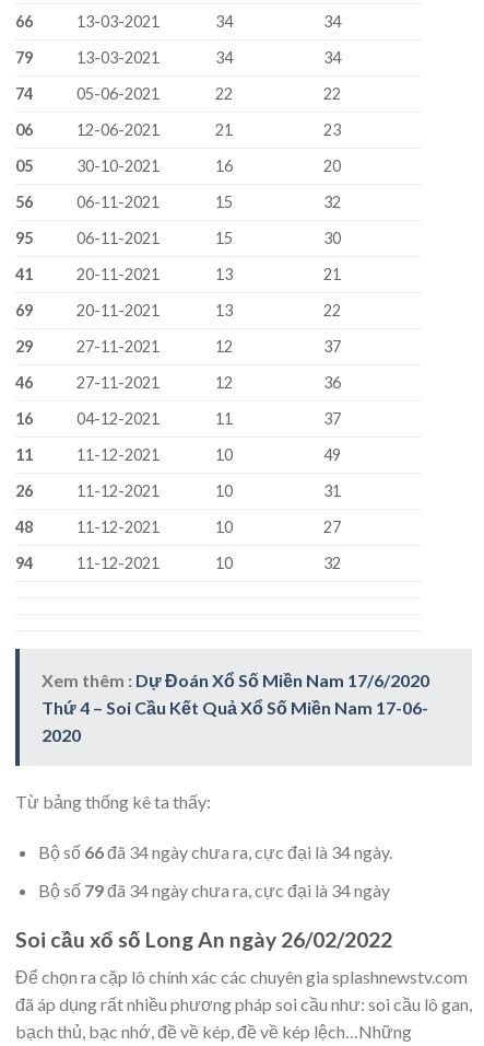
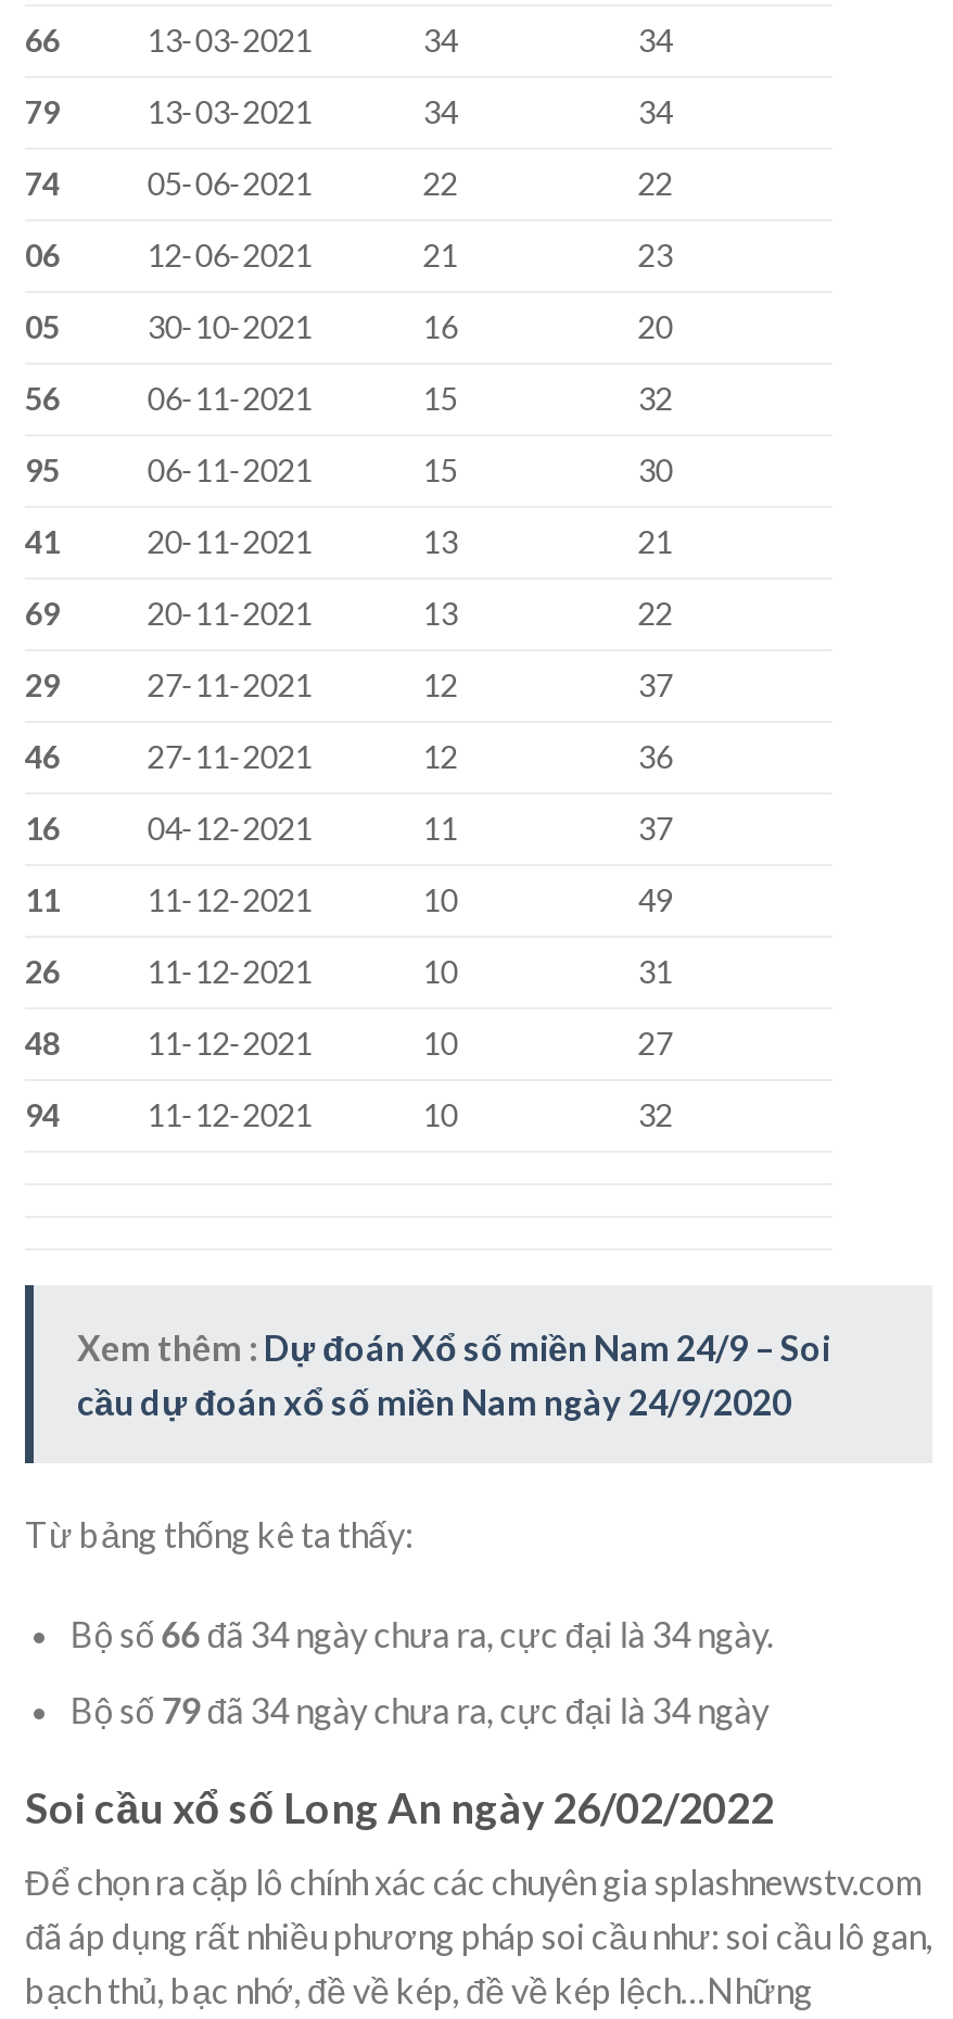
- Xem thêm : Dự Đoán Xổ Số Miền Nam 17/6/2020
- Thứ 4 – Soi Cầu Kết Quả Xổ Số Miền Nam 17-06-
- 2020
+ Xem thêm : Dự đoán Xổ số miền Nam 24/9 – Soi
+ cầu dự đoán xổ số miền Nam ngày 24/9/2020
